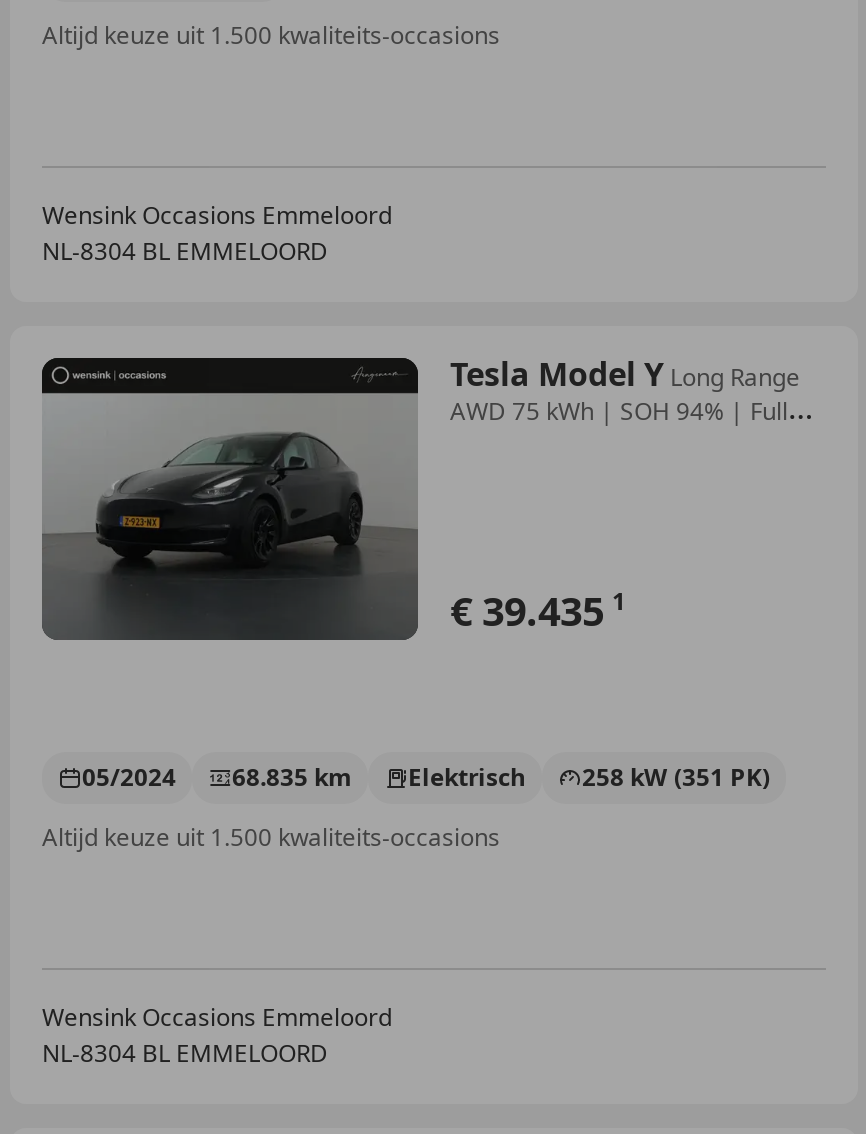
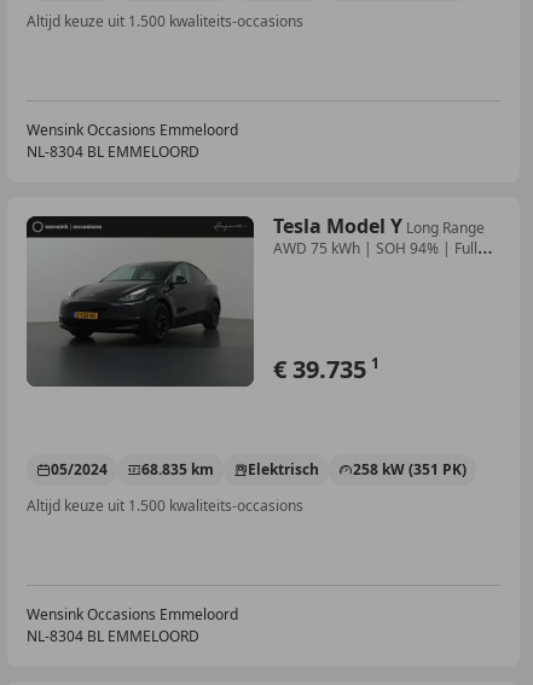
- € 39.435 1
+ € 39.735 1
